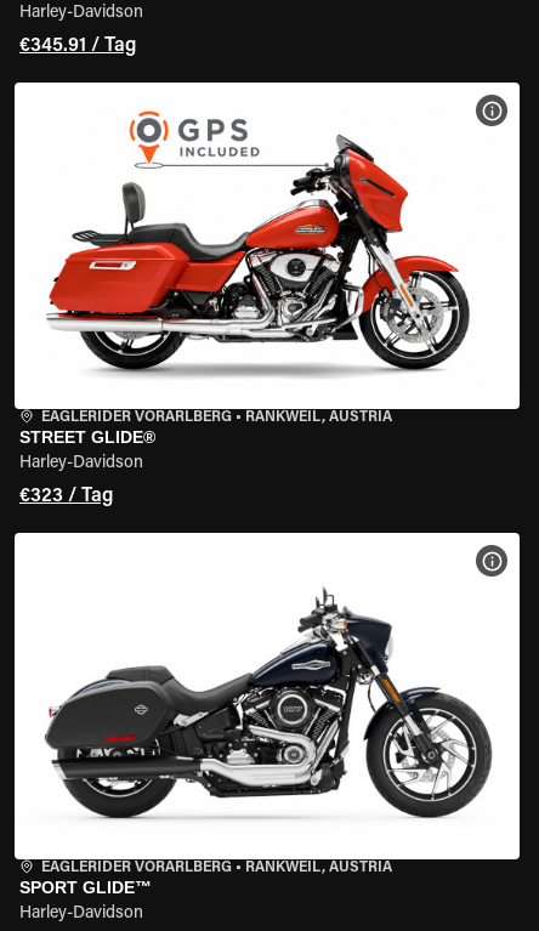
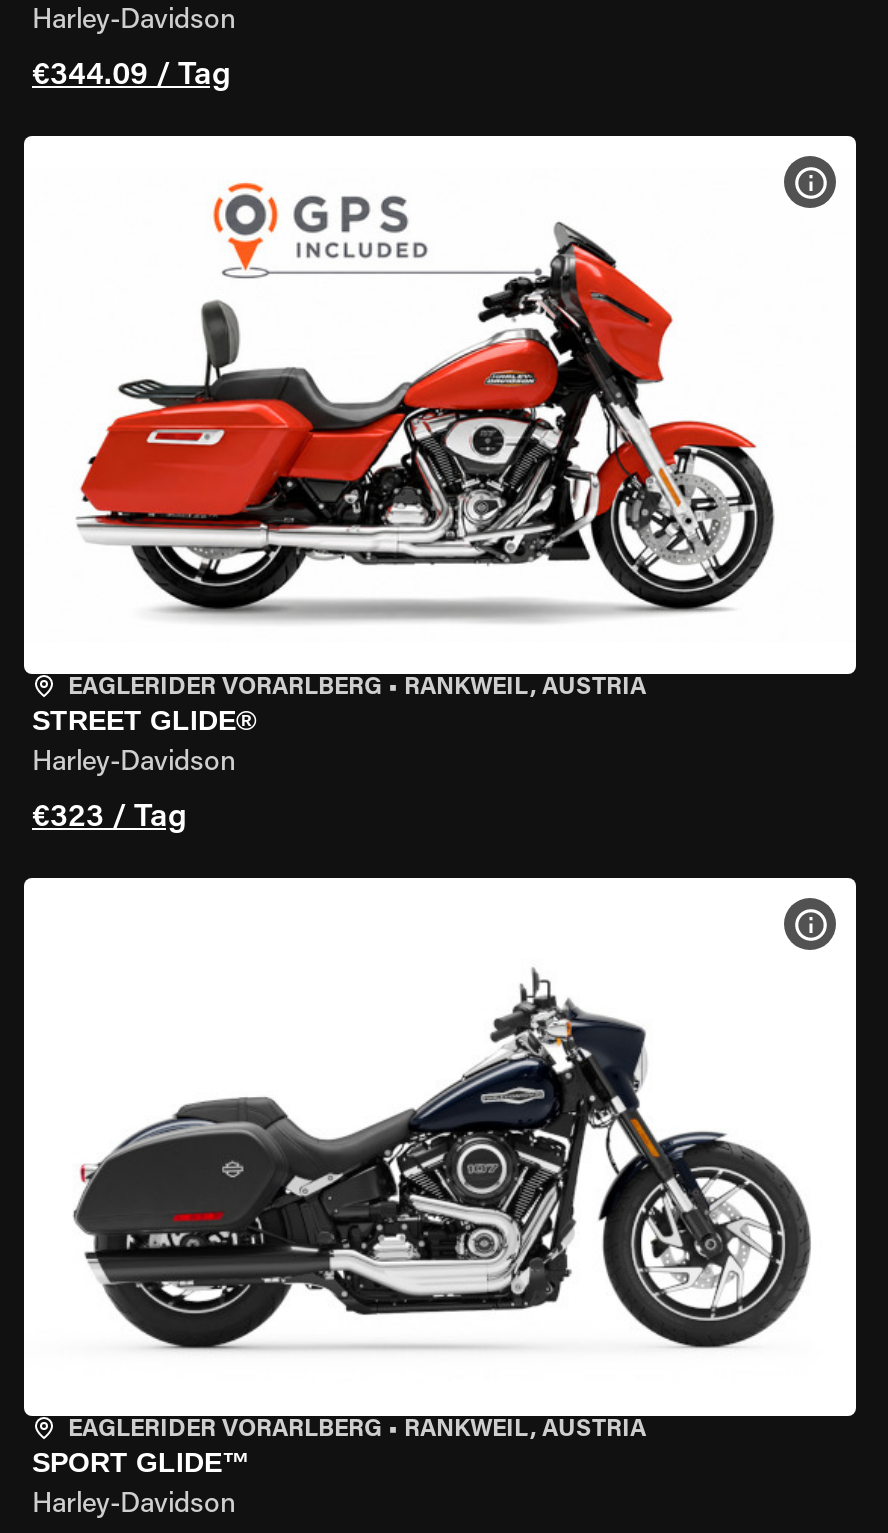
- €345.91 / Tag
+ €344.09 / Tag
